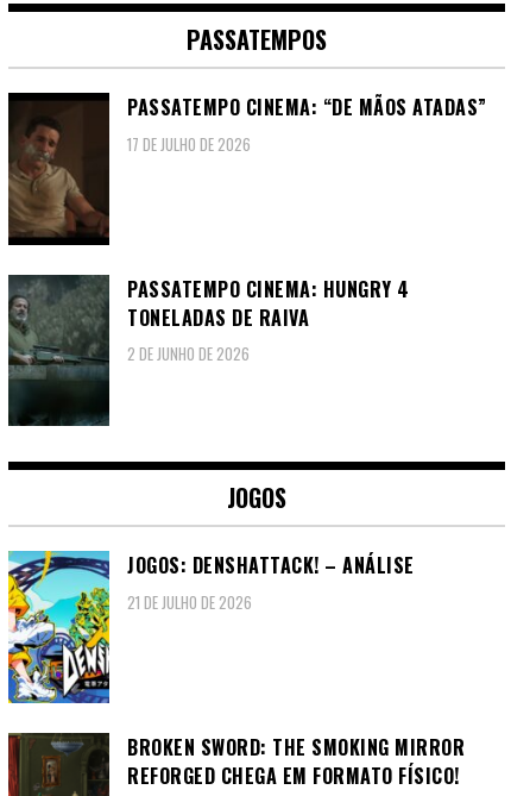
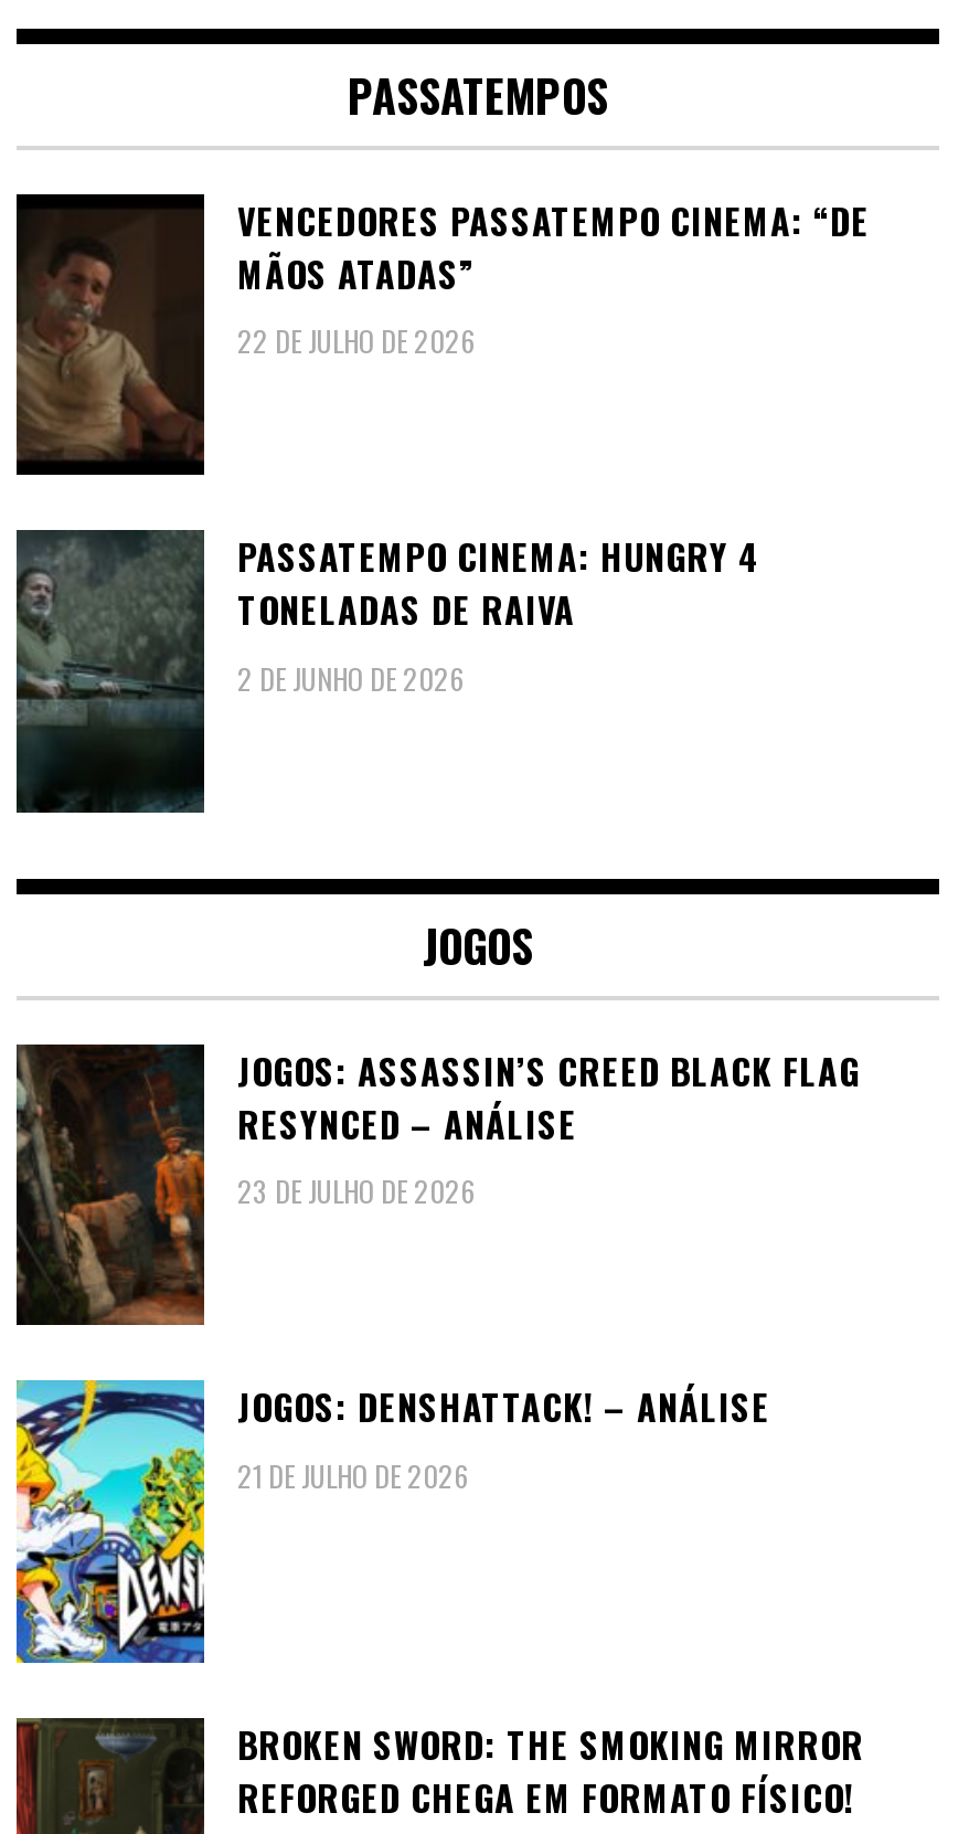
- PASSATEMPO CINEMA: “DE MÃOS ATADAS”
- 17 DE JULHO DE 2026
+ VENCEDORES PASSATEMPO CINEMA: “DE
+ MÃOS ATADAS”
+ 22 DE JULHO DE 2026

+ [image]
+ JOGOS: ASSASSIN’S CREED BLACK FLAG
+ RESYNCED – ANÁLISE
+ 23 DE JULHO DE 2026
